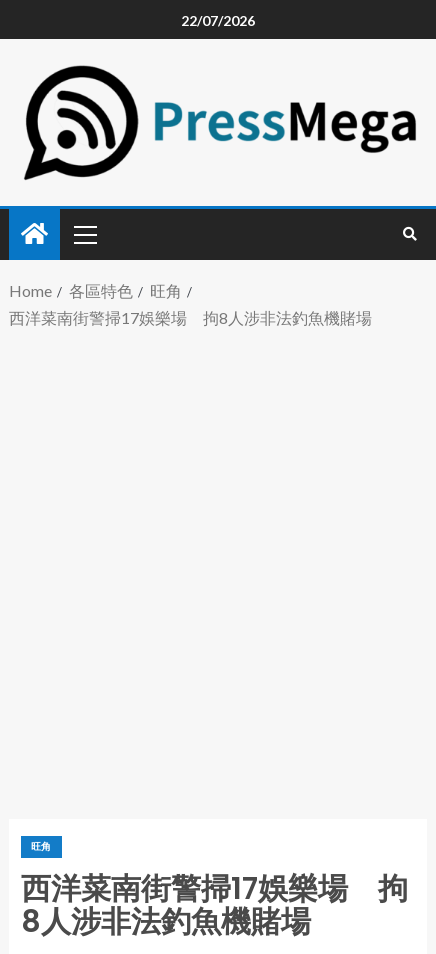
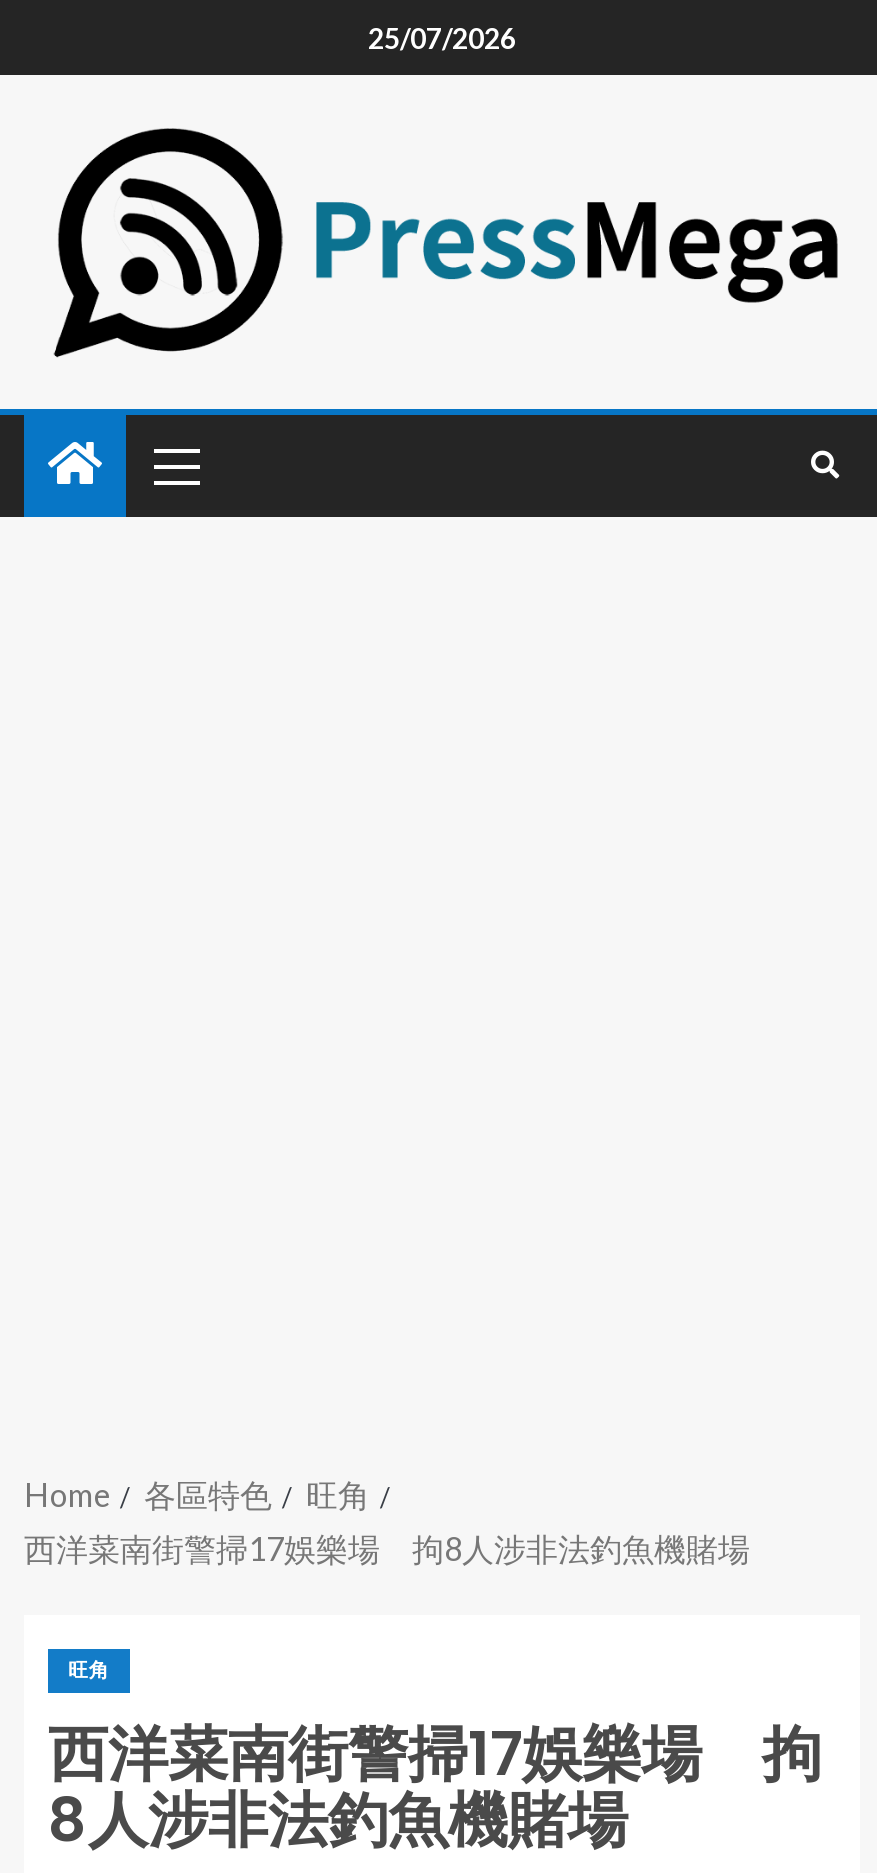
- 22/07/2026
+ 25/07/2026

moved down: Home | 各區特色 | 旺角 | 西洋菜南街警掃17娛樂場 拘8人涉非法釣魚機賭場
